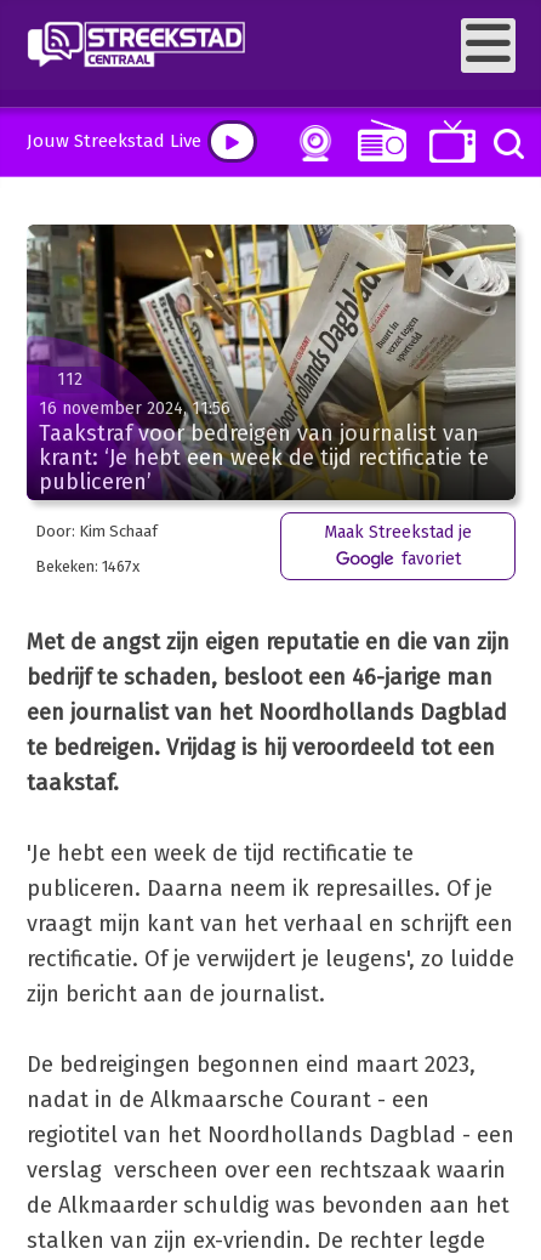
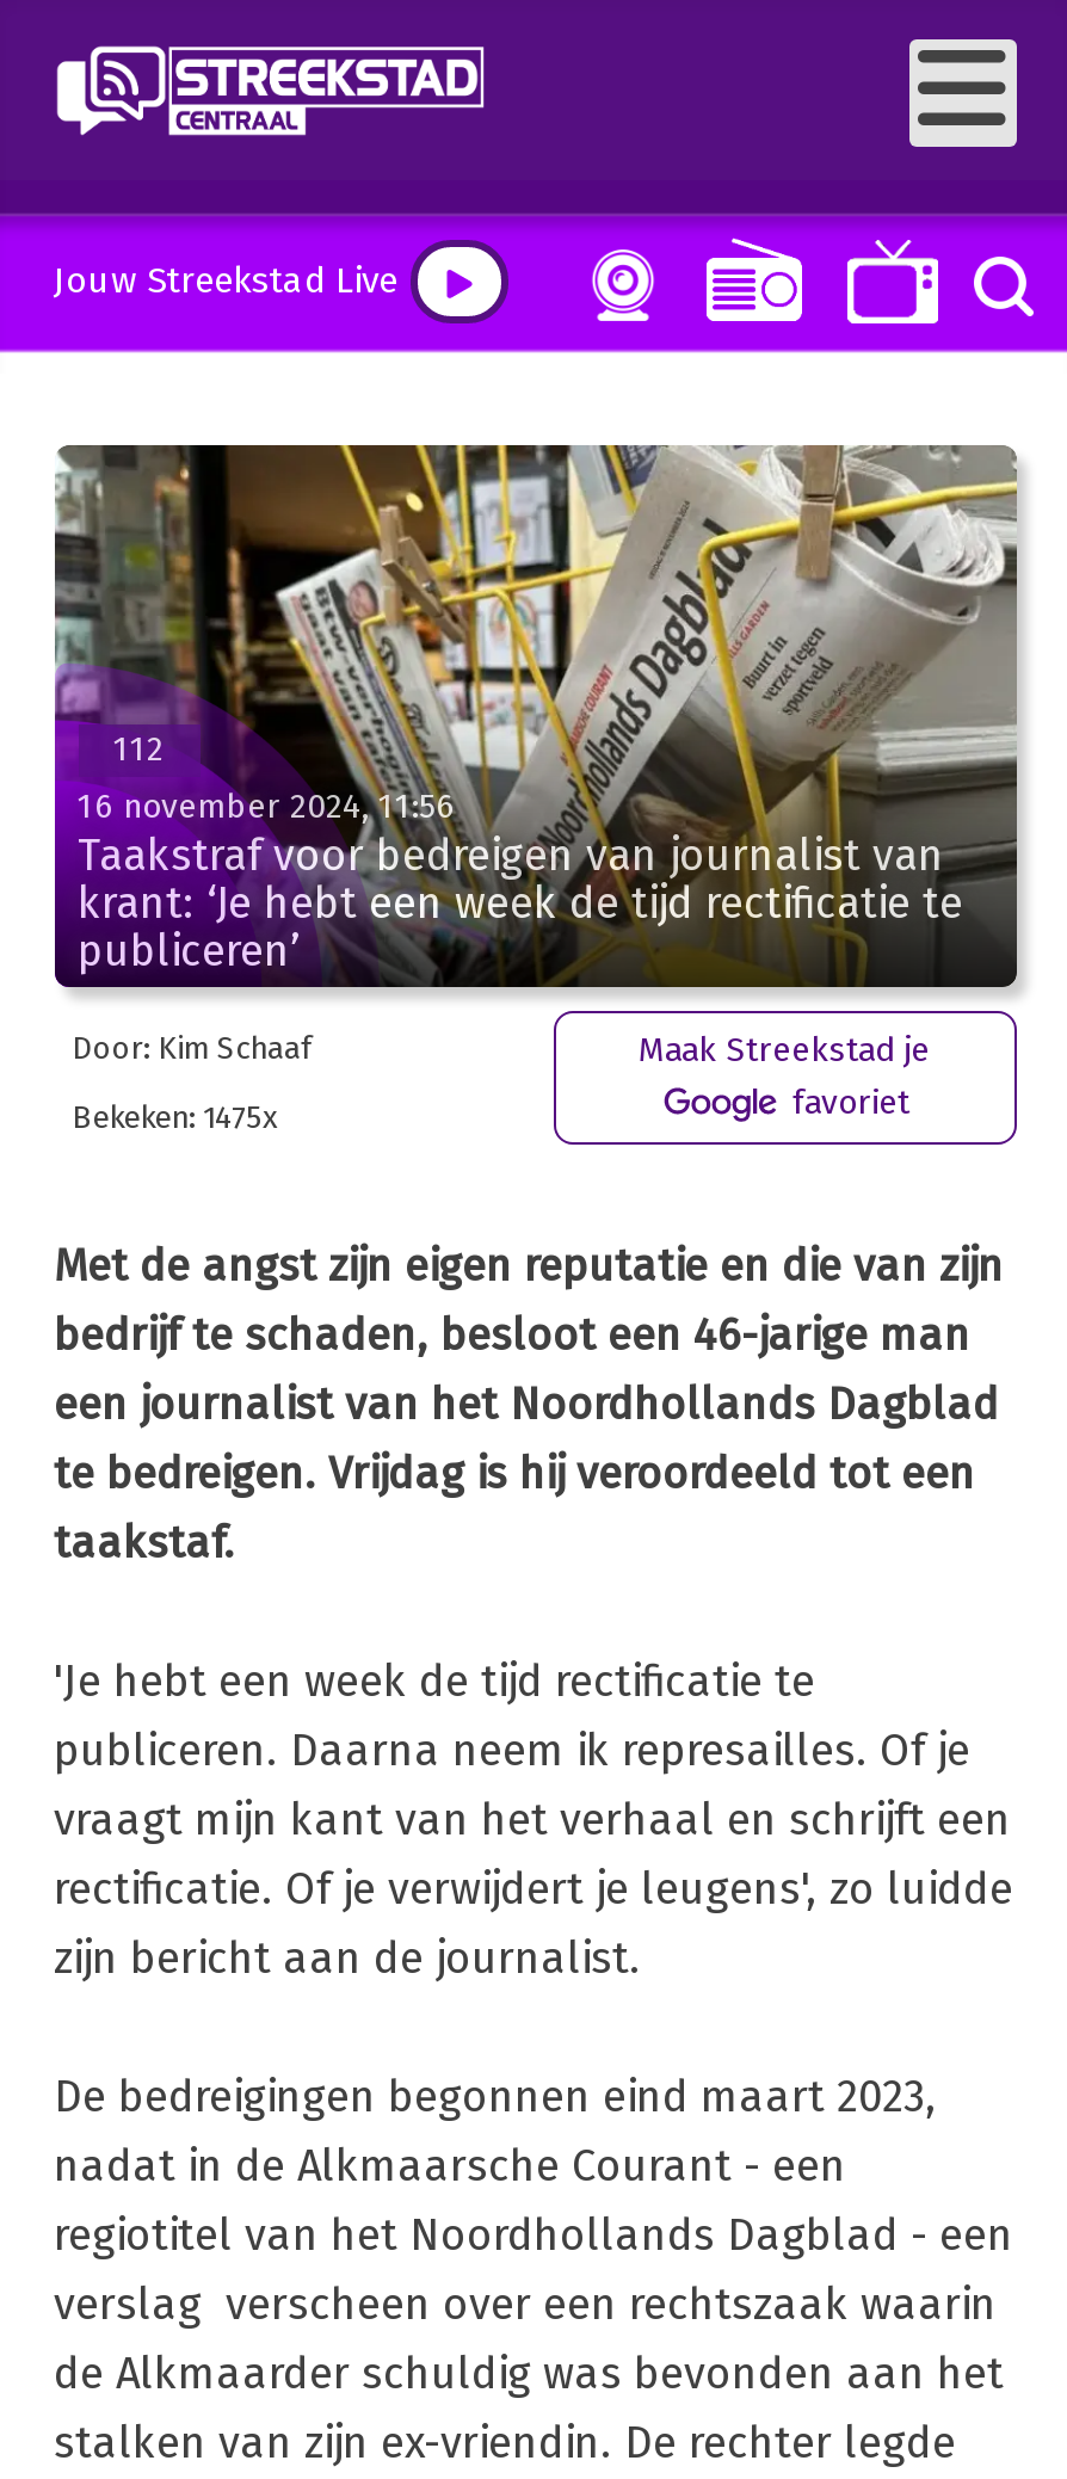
- Bekeken: 1467x
+ Bekeken: 1475x
